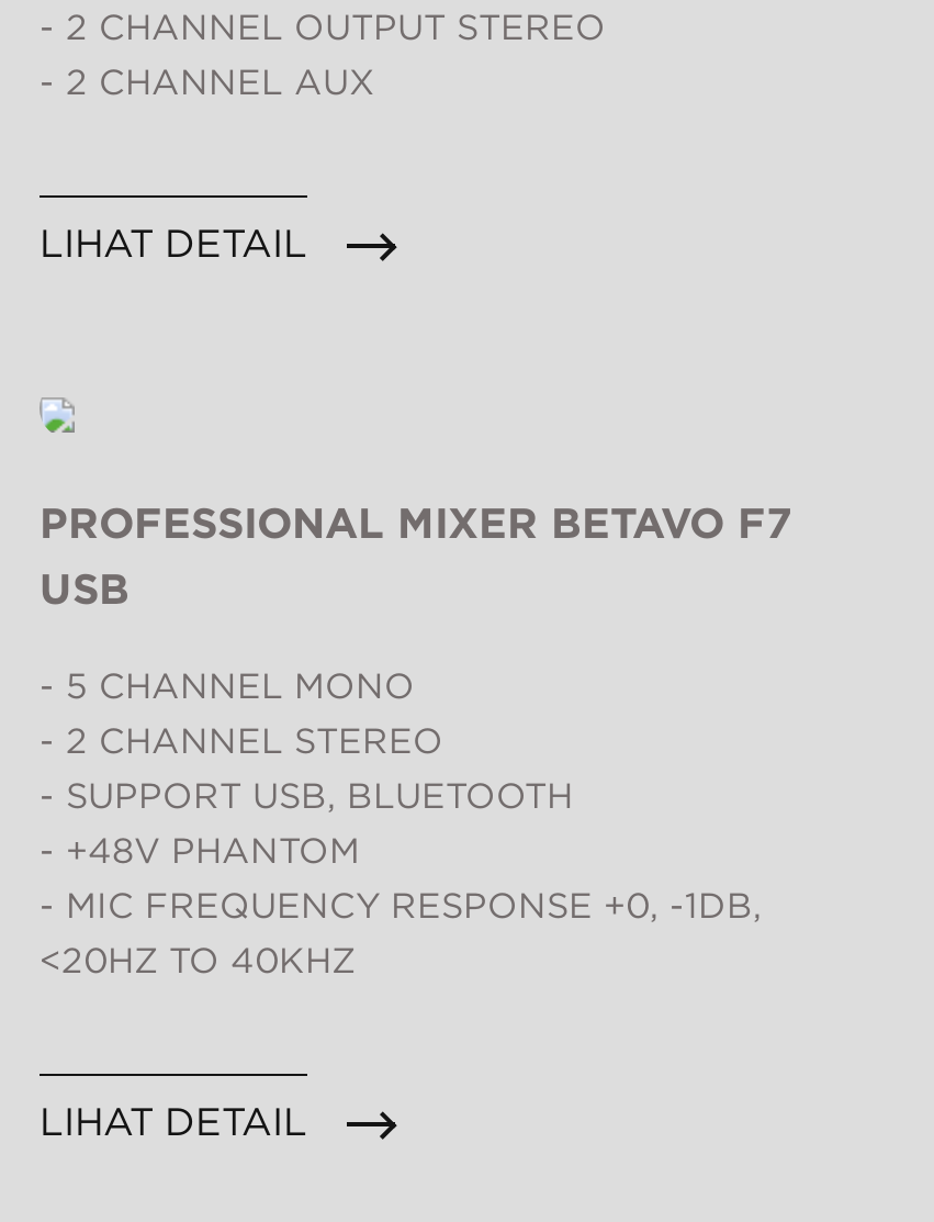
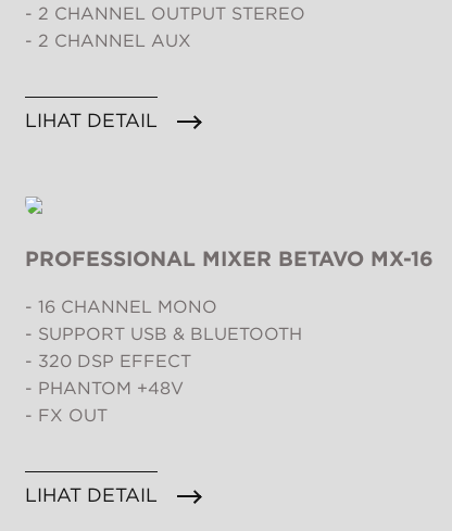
- PROFESSIONAL MIXER BETAVO F7
- USB
+ PROFESSIONAL MIXER BETAVO MX-16

- - 5 CHANNEL MONO
- - 2 CHANNEL STEREO
- - SUPPORT USB, BLUETOOTH
- - +48V PHANTOM
- - MIC FREQUENCY RESPONSE +0, -1DB,
- <20HZ TO 40KHZ
+ - 16 CHANNEL MONO
+ - SUPPORT USB & BLUETOOTH
+ - 320 DSP EFFECT
+ - PHANTOM +48V
+ - FX OUT
